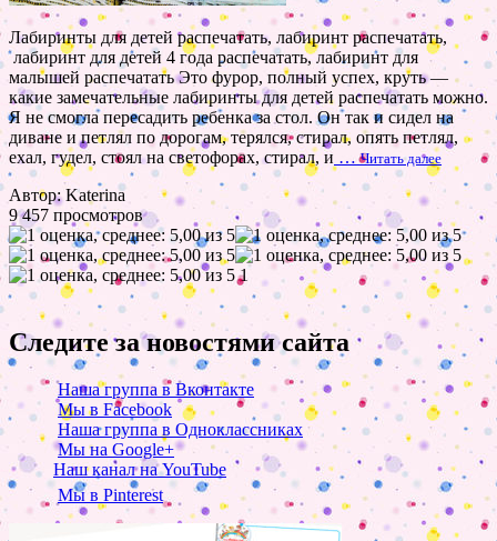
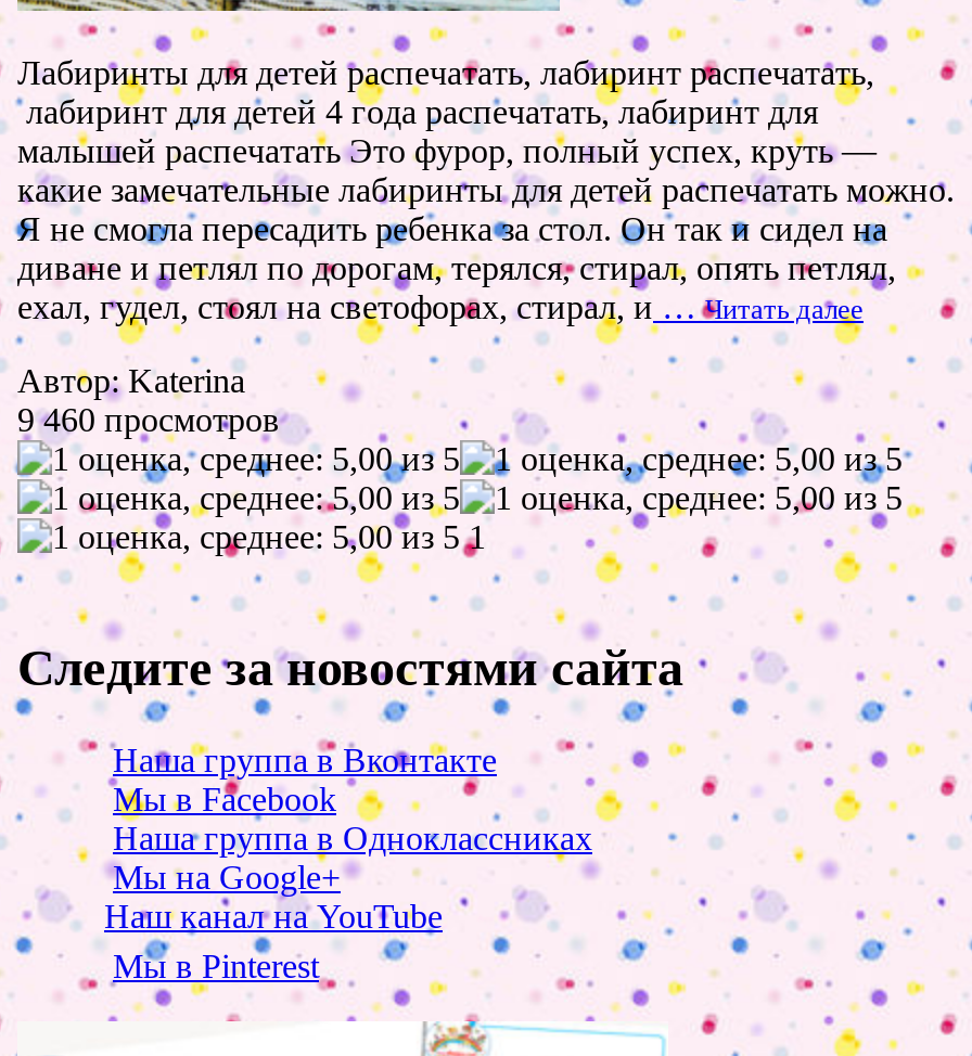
- 9 457 просмотров
+ 9 460 просмотров
